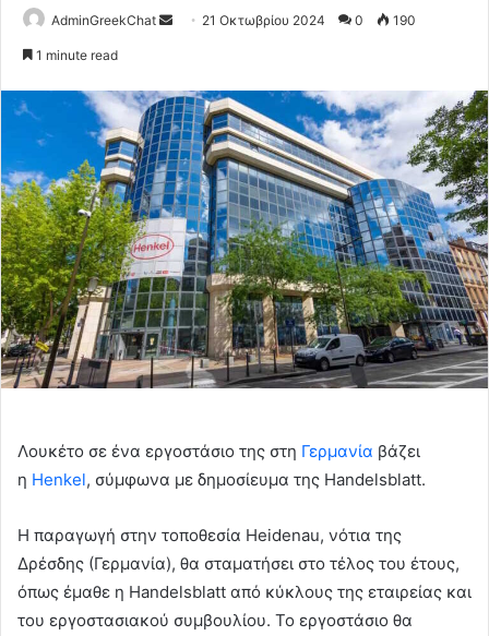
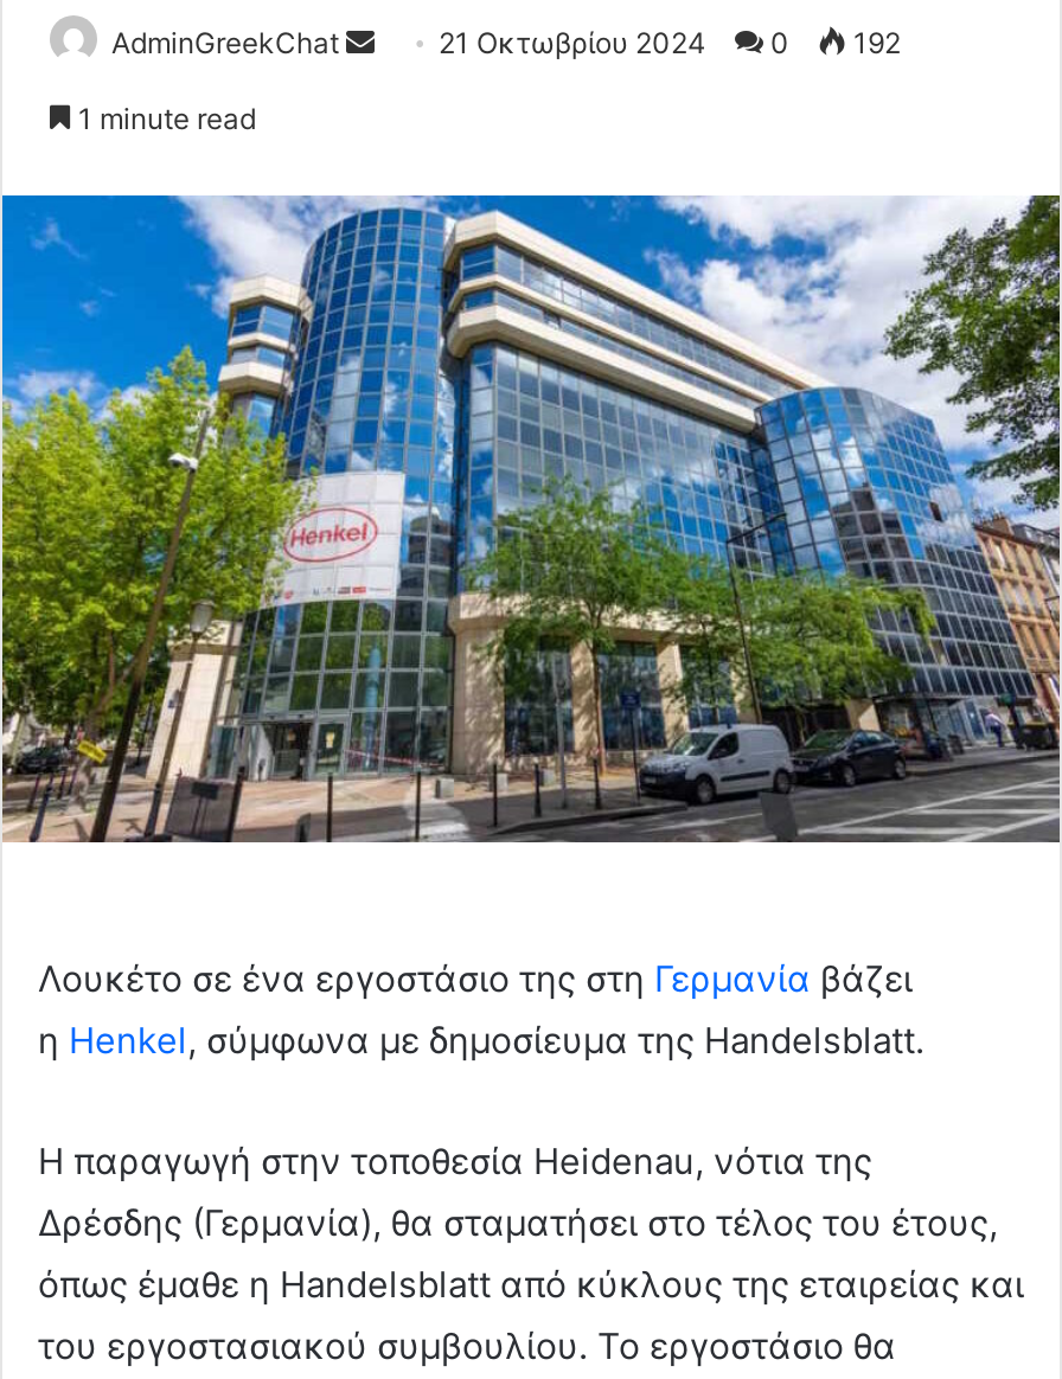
- 190
+ 192
